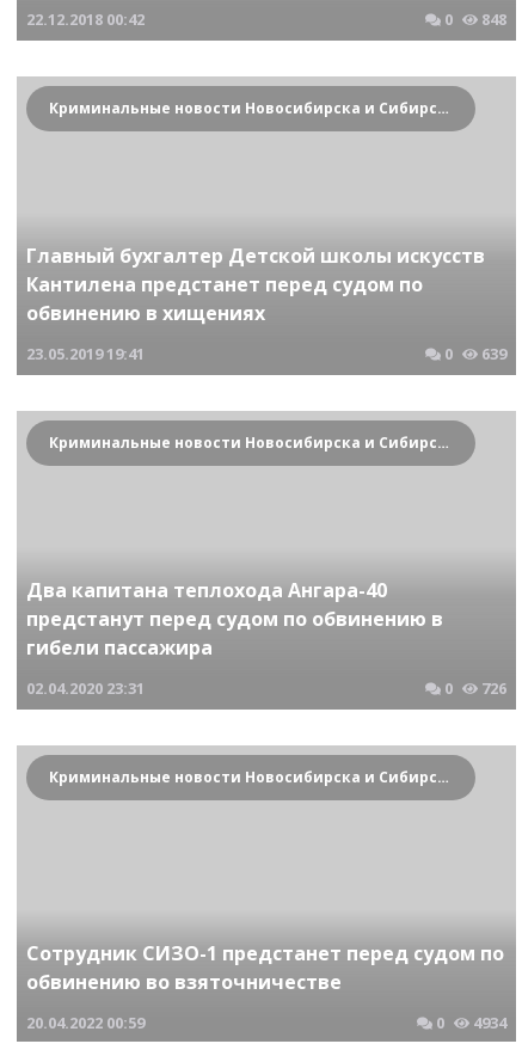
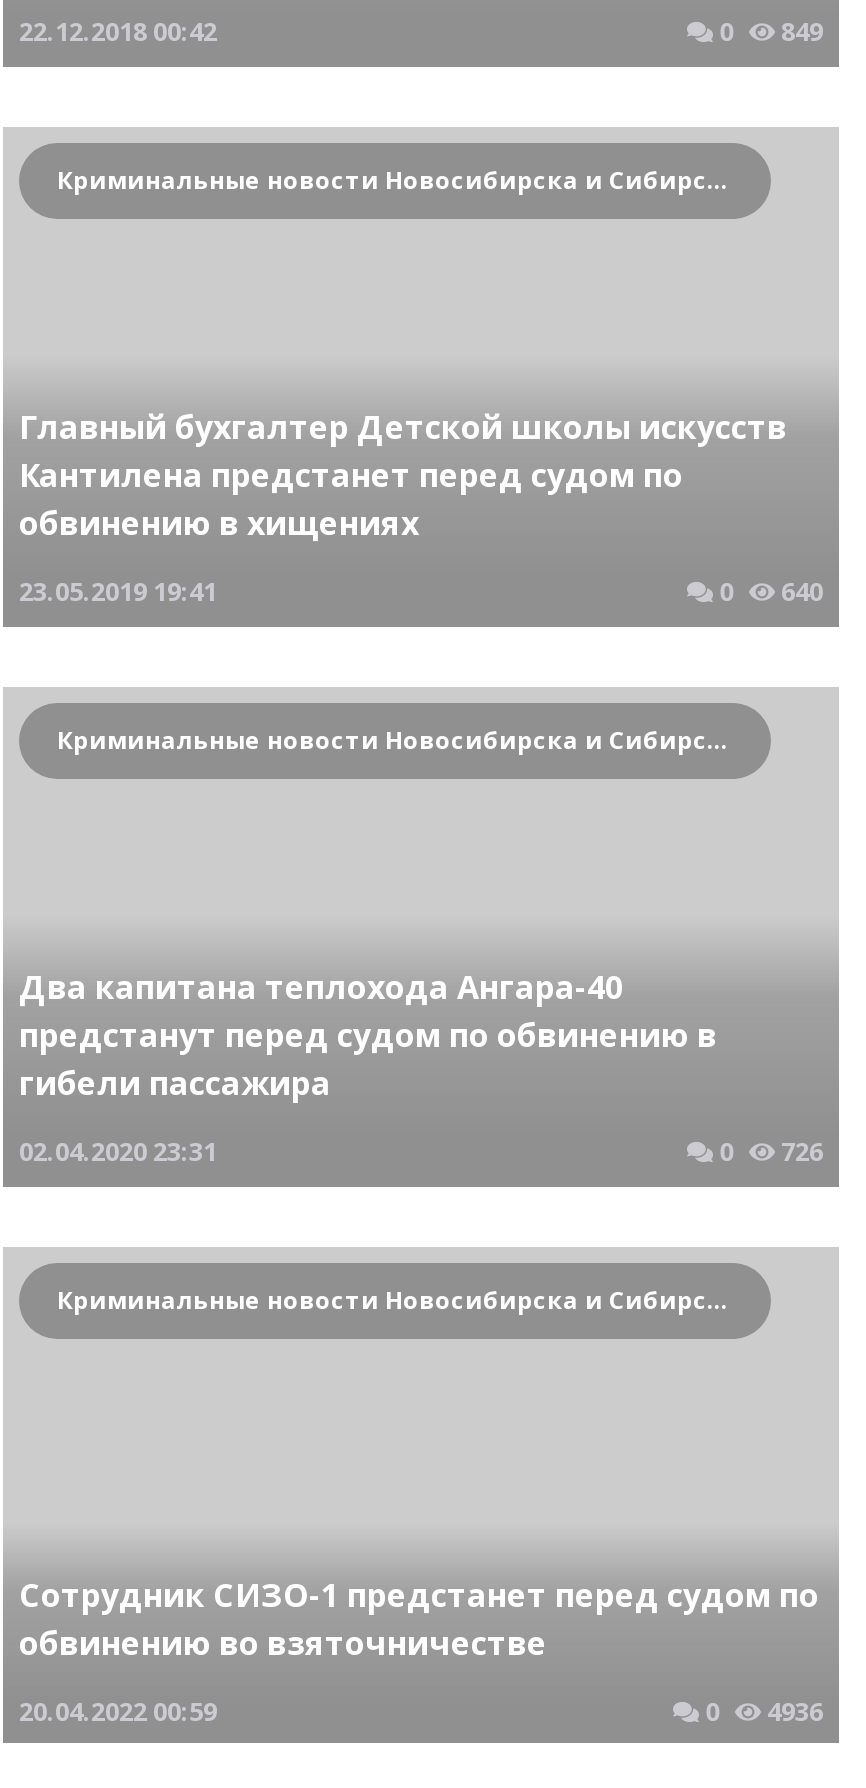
- 0 848
+ 0 849

- 0 639
+ 0 640

- 0 4934
+ 0 4936
